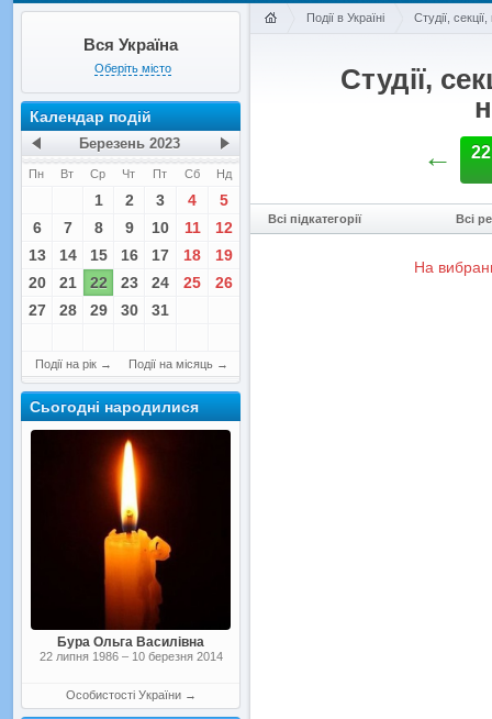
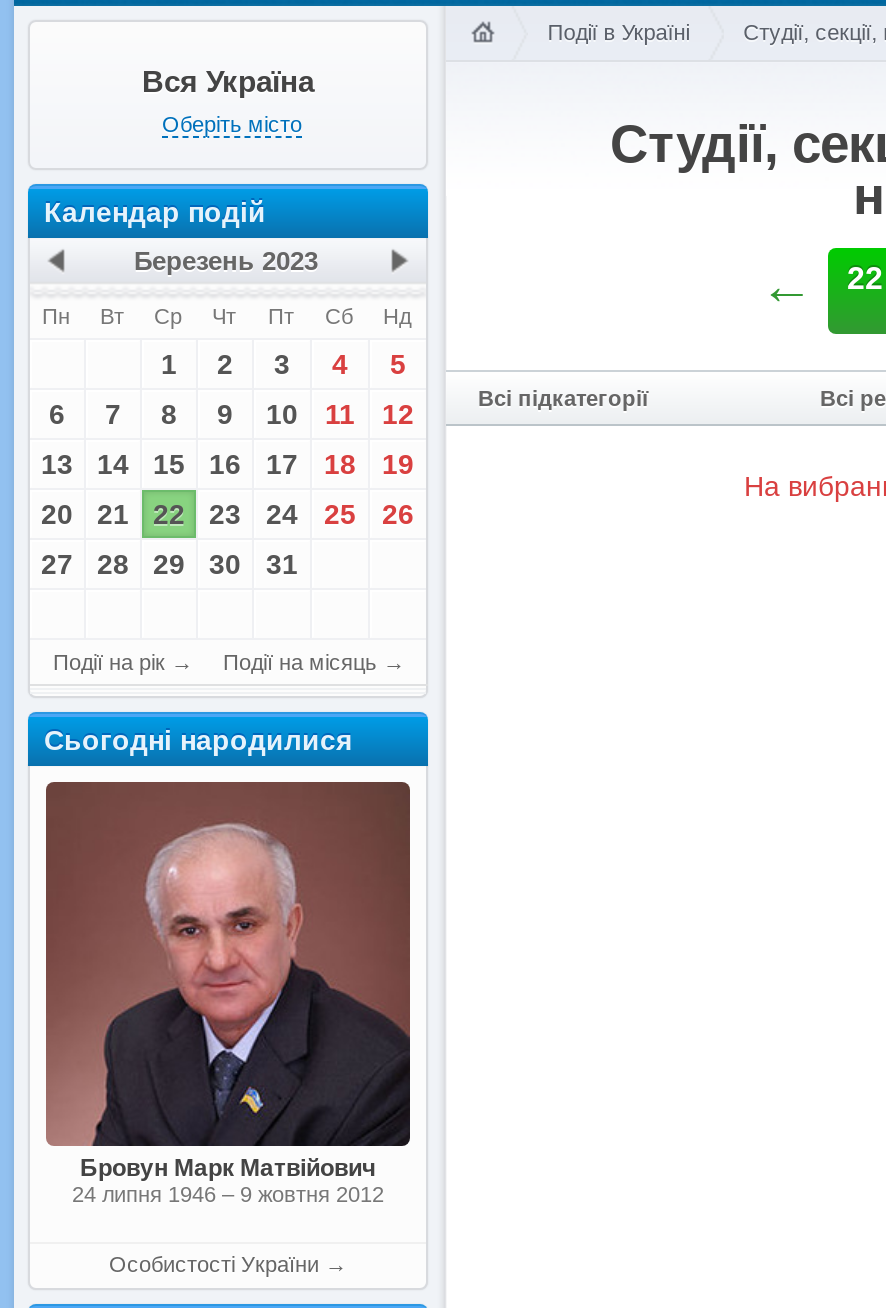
- [image]
- Бура Ольга Василівна
- 22 липня 1986 – 10 березня 2014
+ [image]
+ Бровун Марк Матвійович
+ 24 липня 1946 – 9 жовтня 2012
